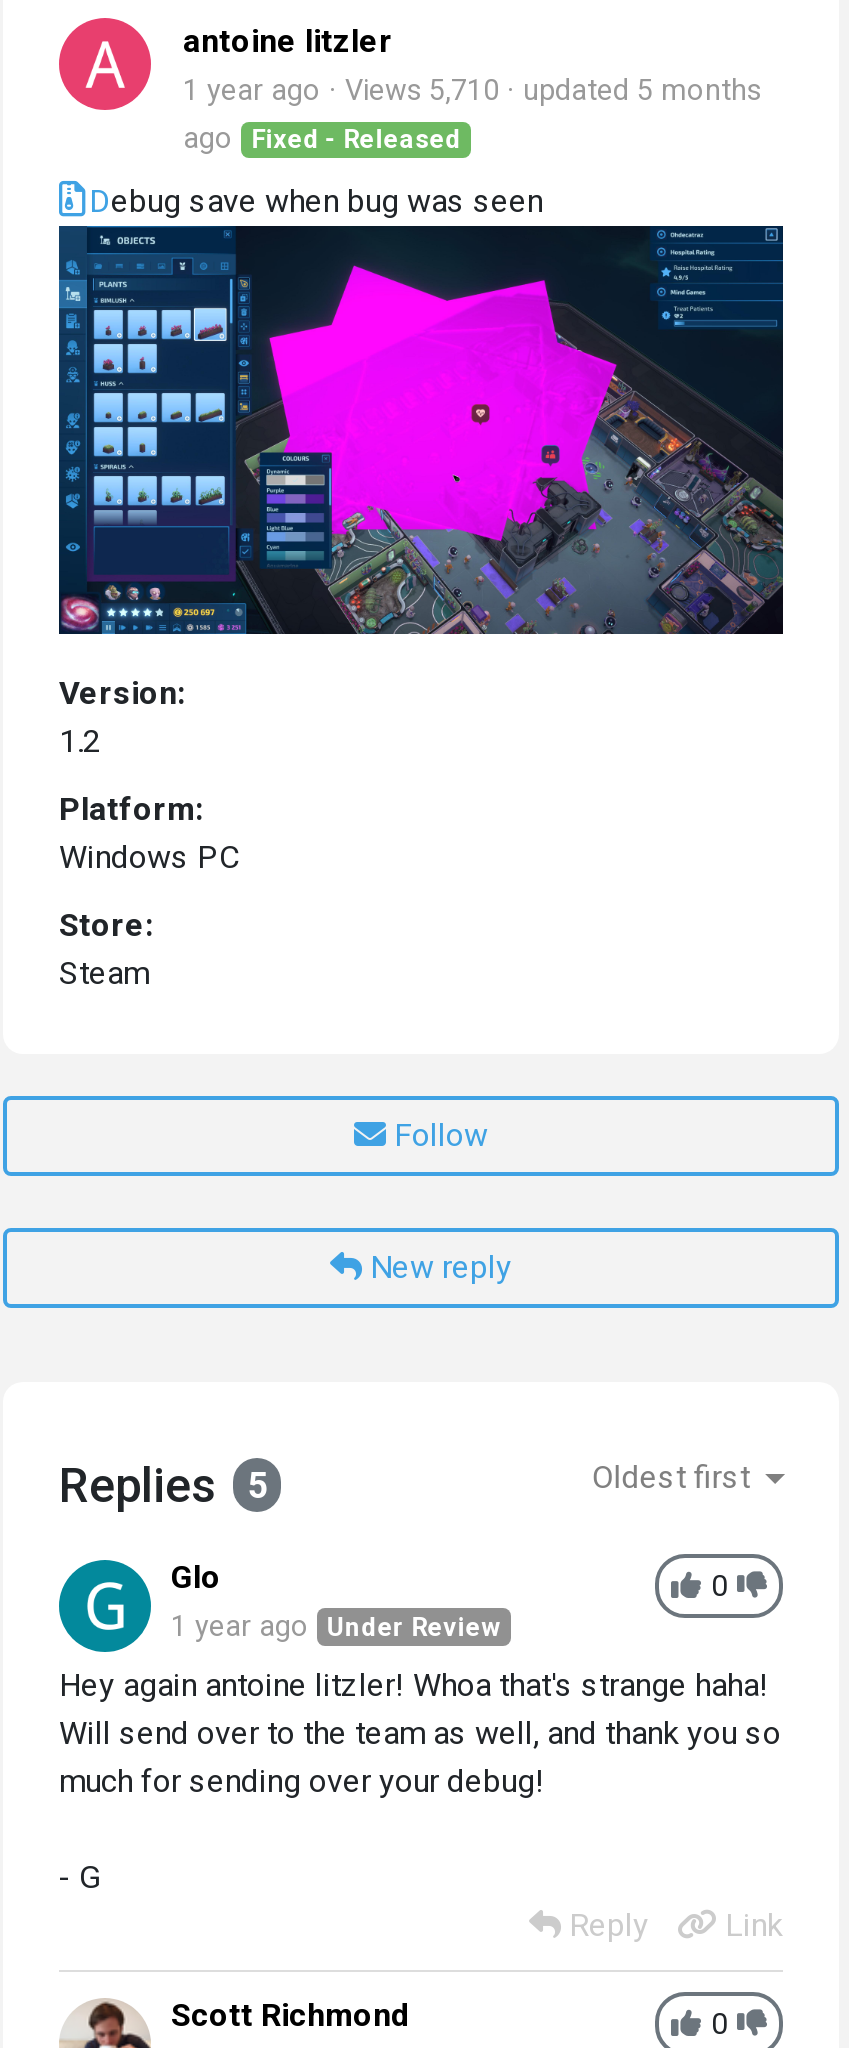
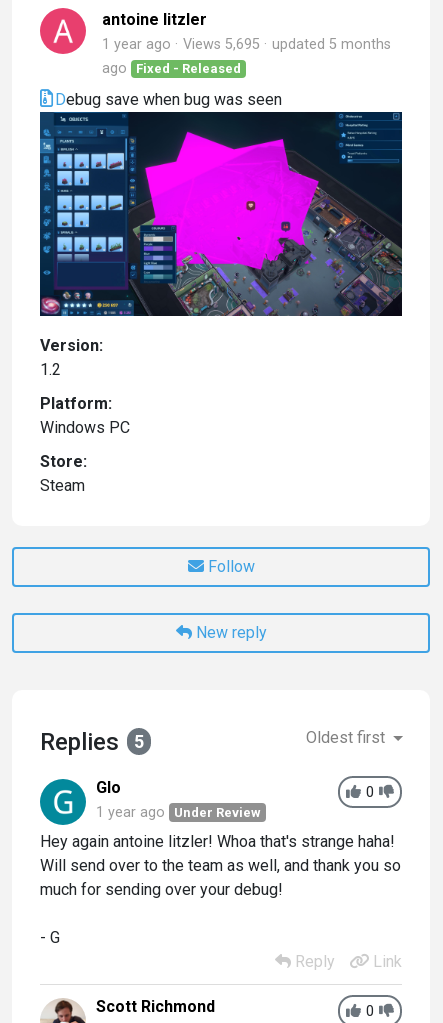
- 1 year ago Views 5,710 updated 5 months
+ 1 year ago Views 5,695 updated 5 months
